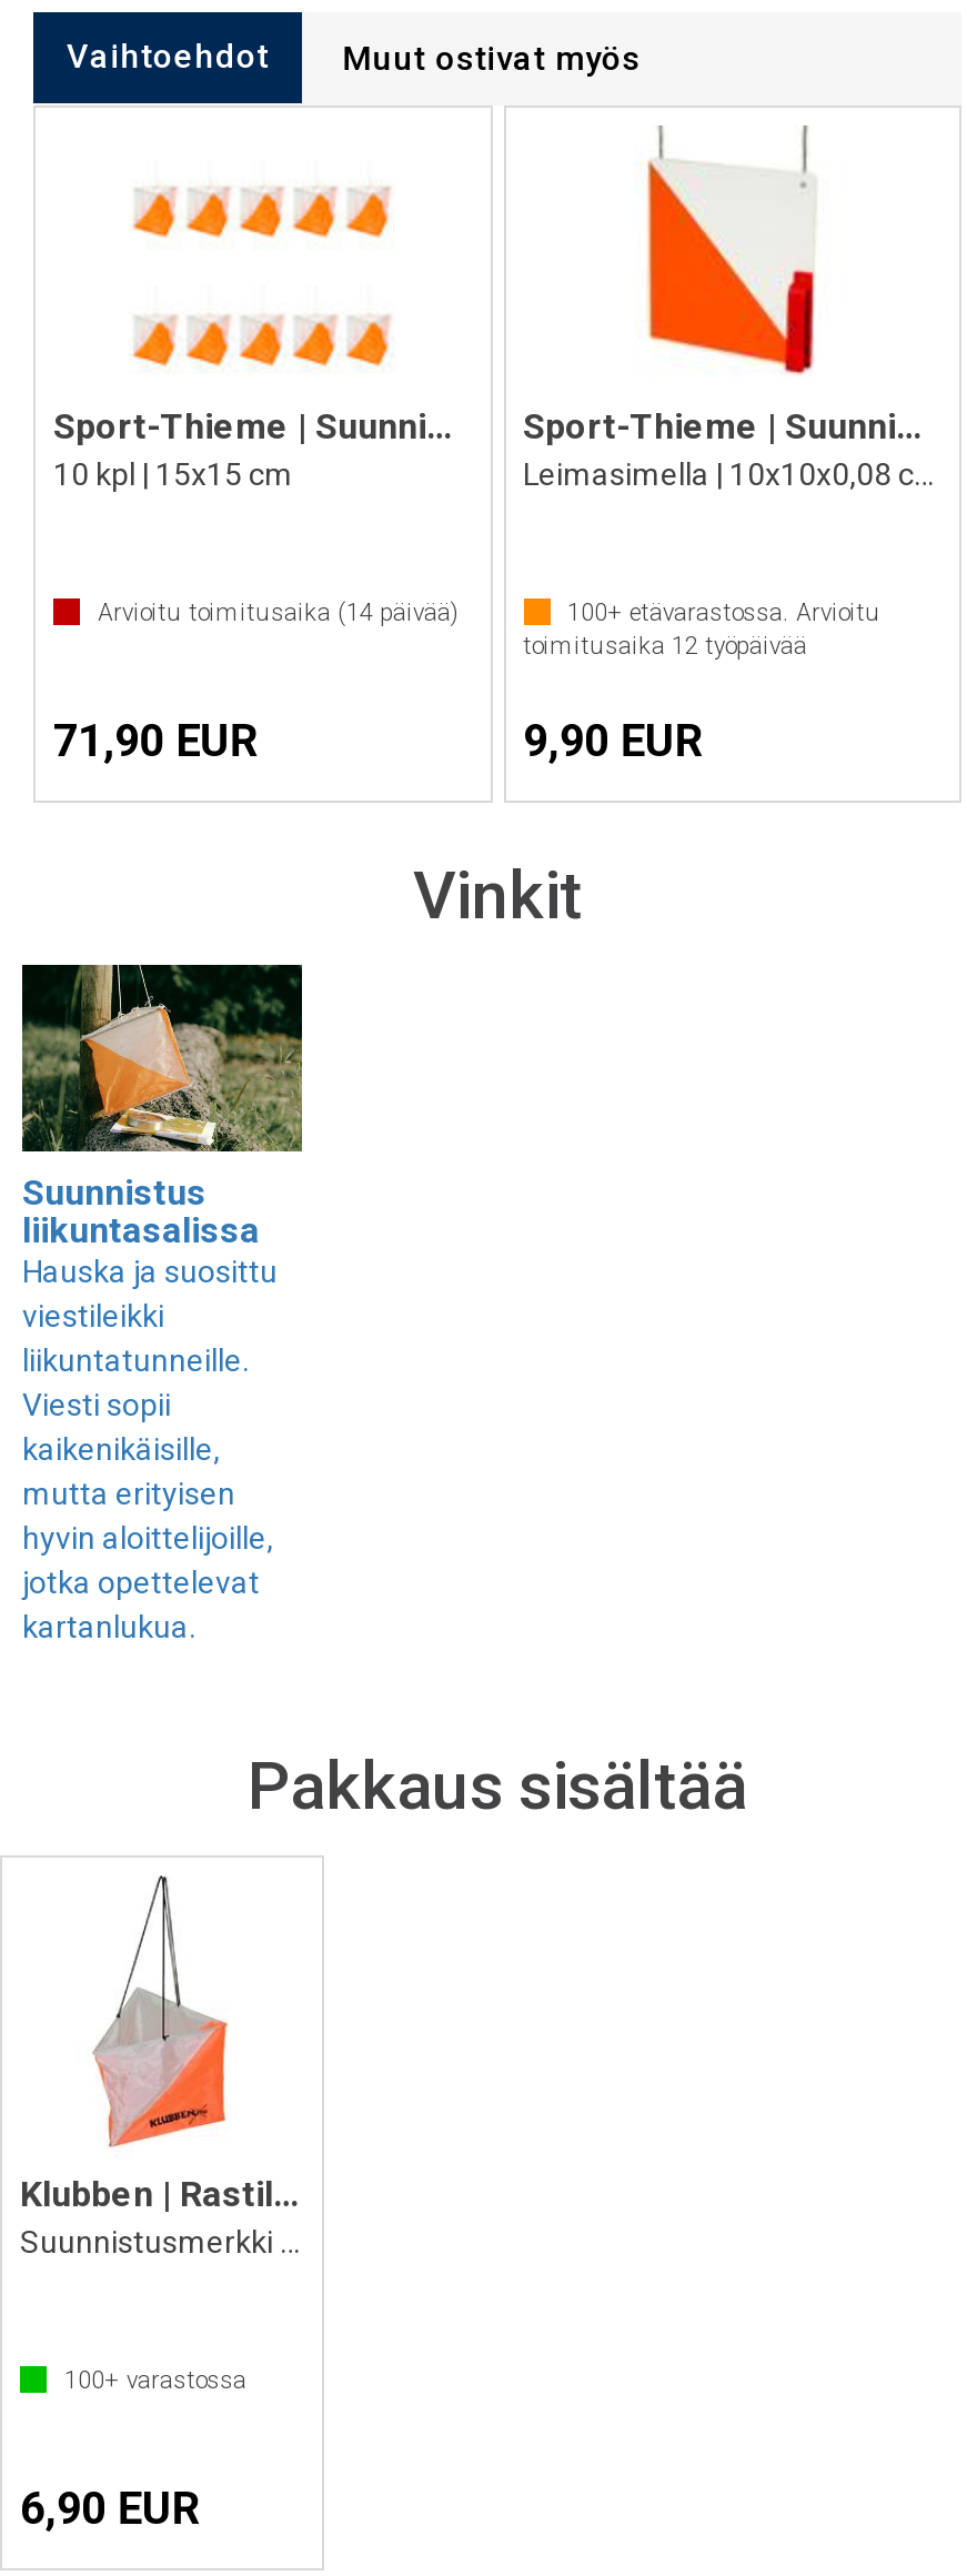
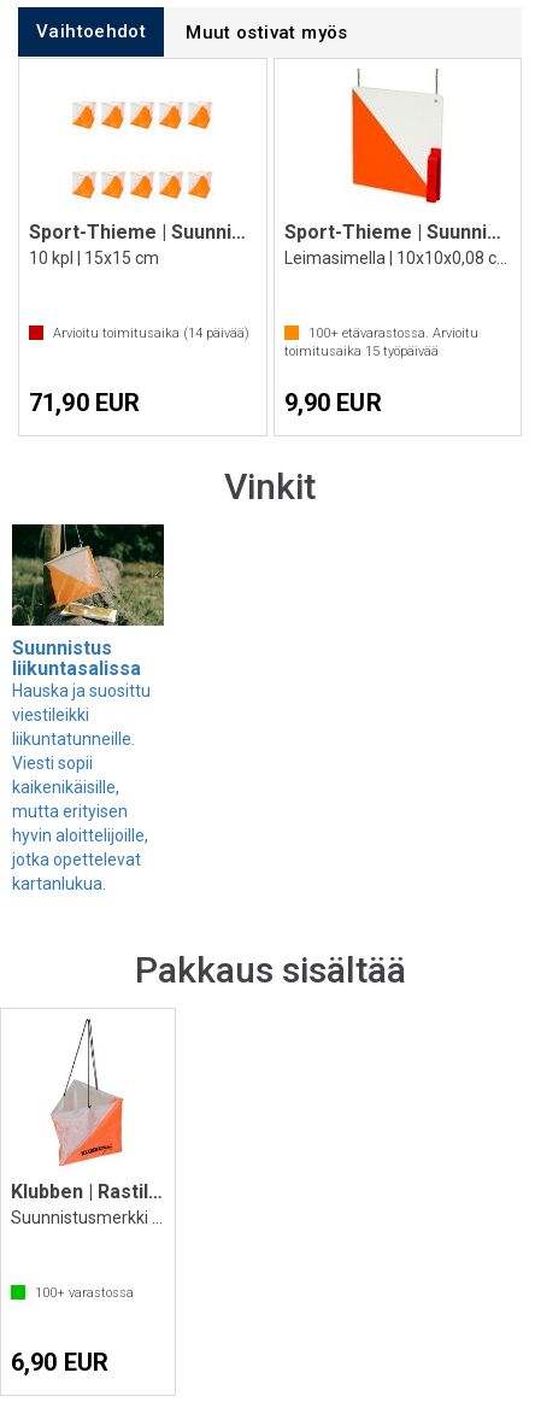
- toimitusaika 12 työpäivää
+ toimitusaika 15 työpäivää
